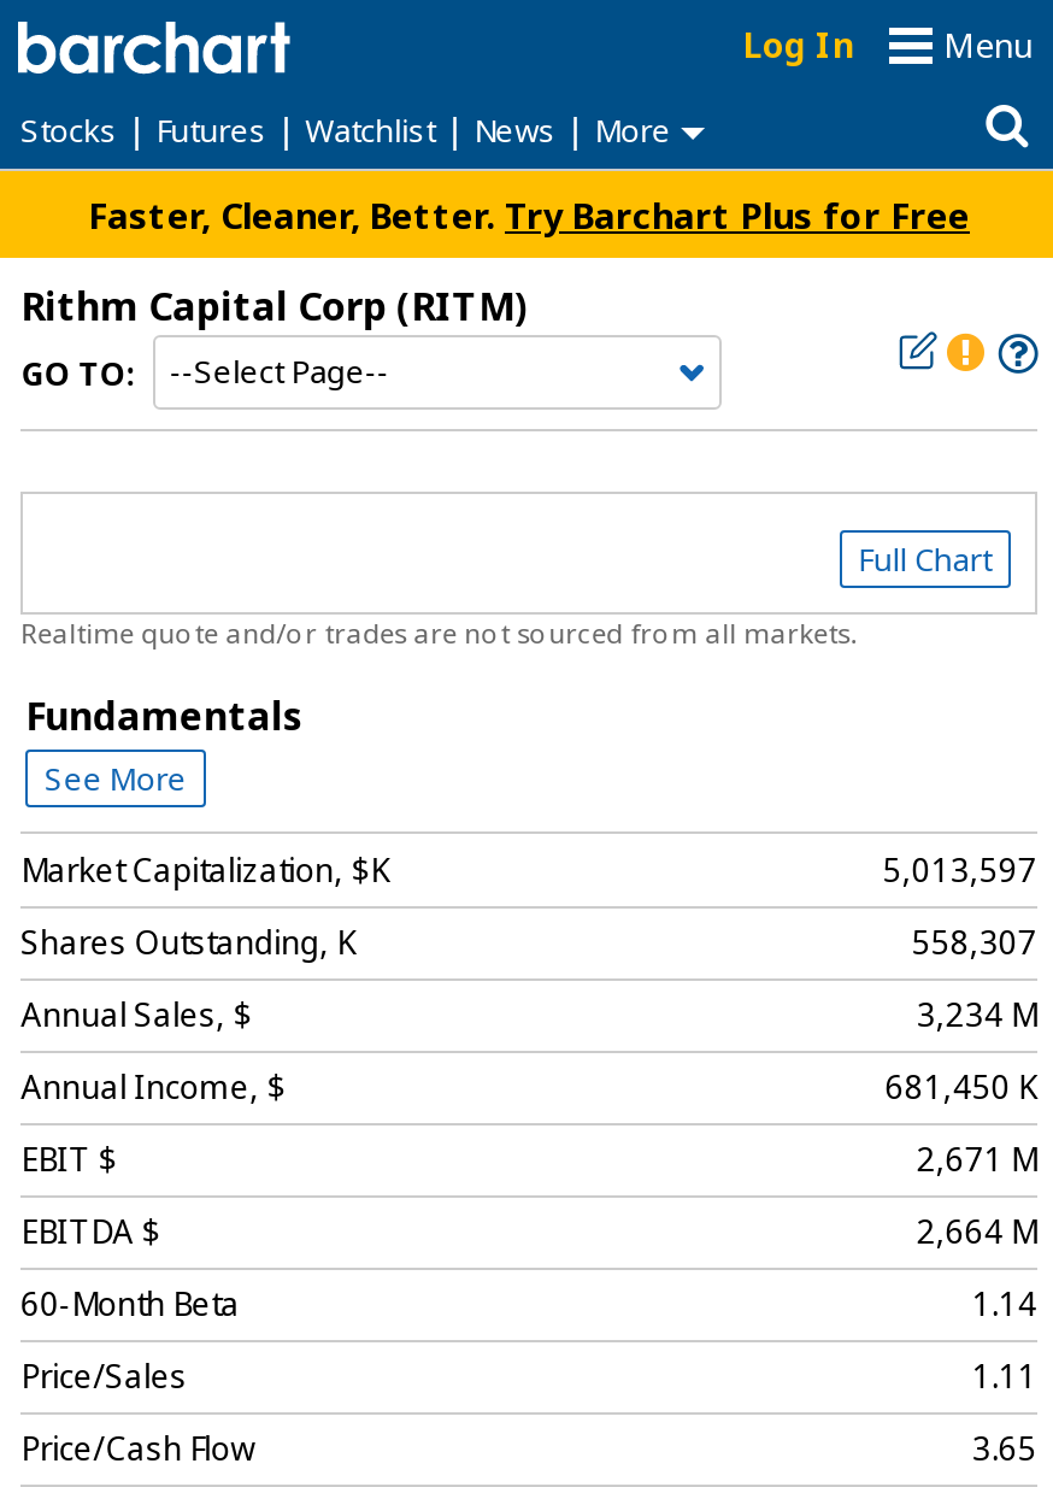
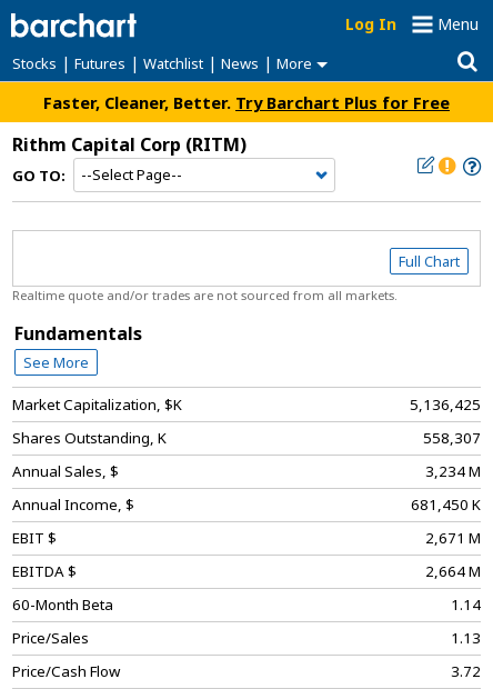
- 5,013,597
+ 5,136,425

- 1.11
+ 1.13

- 3.65
+ 3.72
